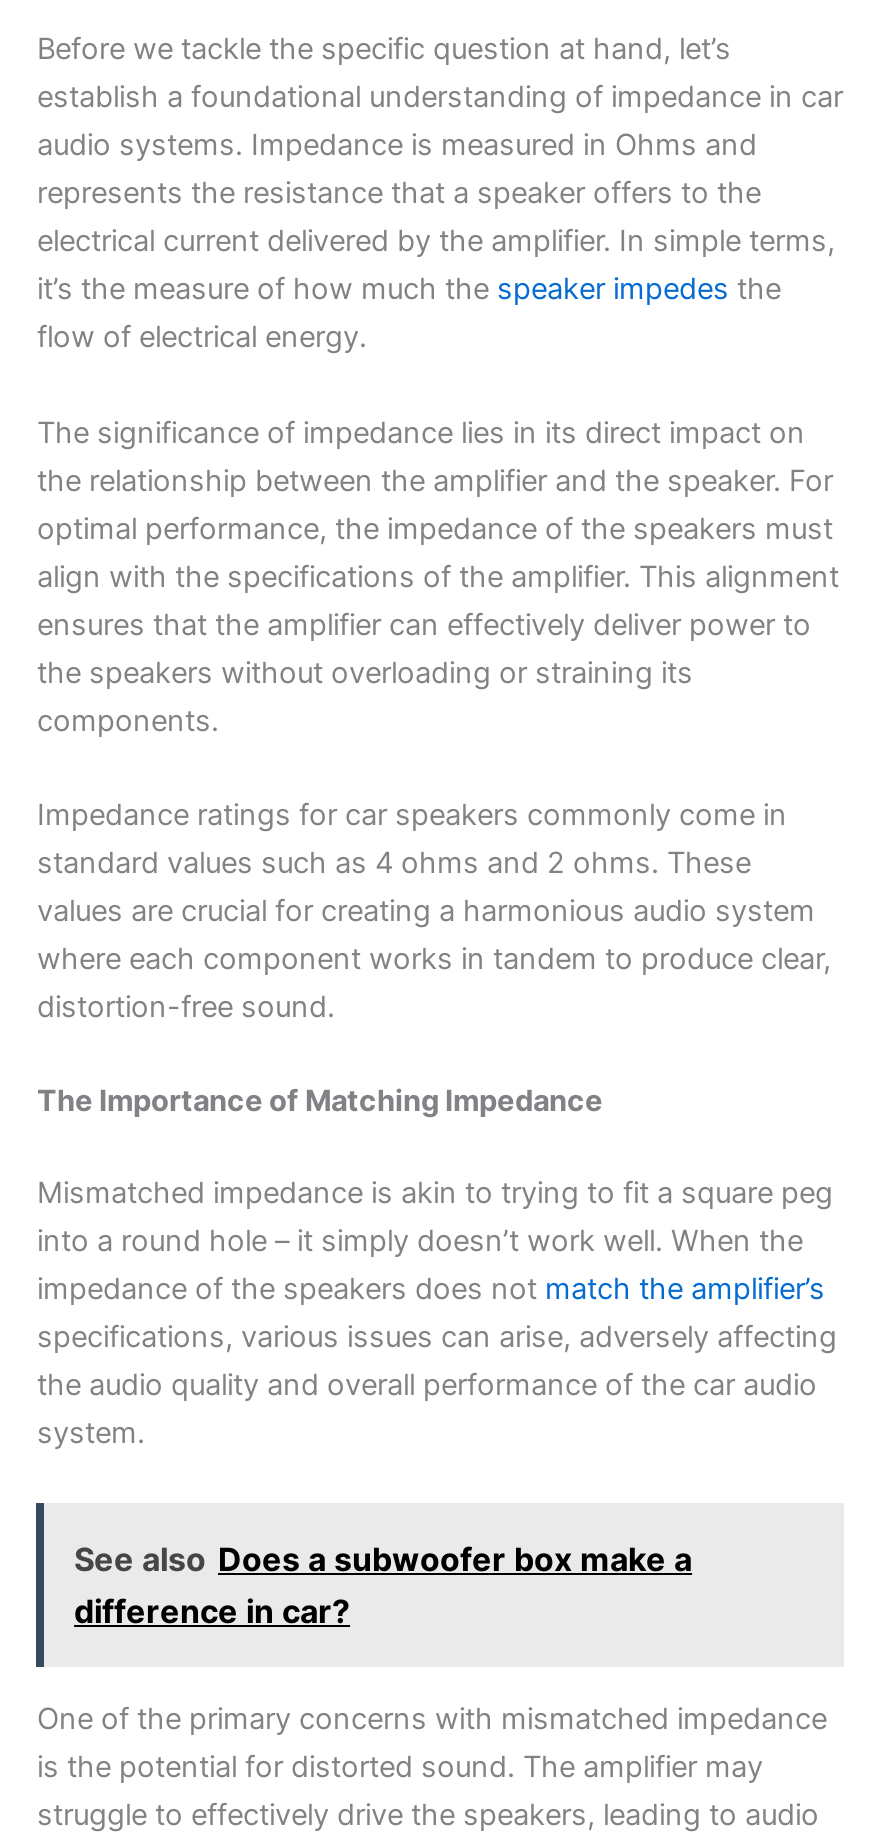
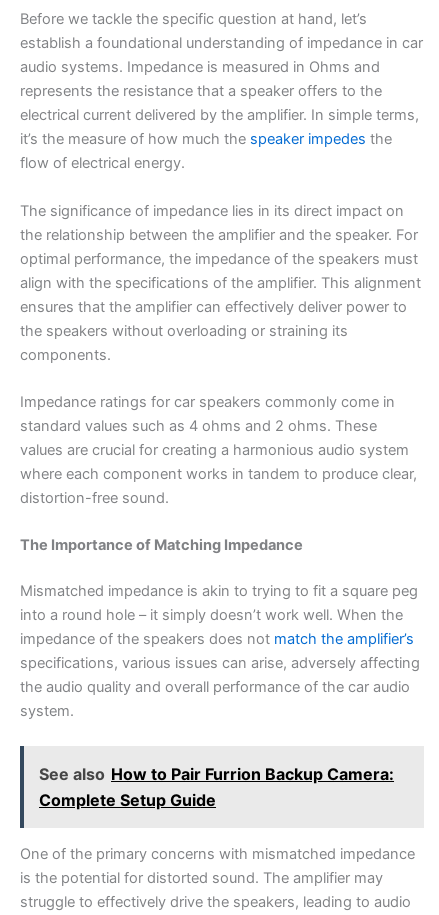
- See also Does a subwoofer box make a
- difference in car?
+ See also How to Pair Furrion Backup Camera:
+ Complete Setup Guide
